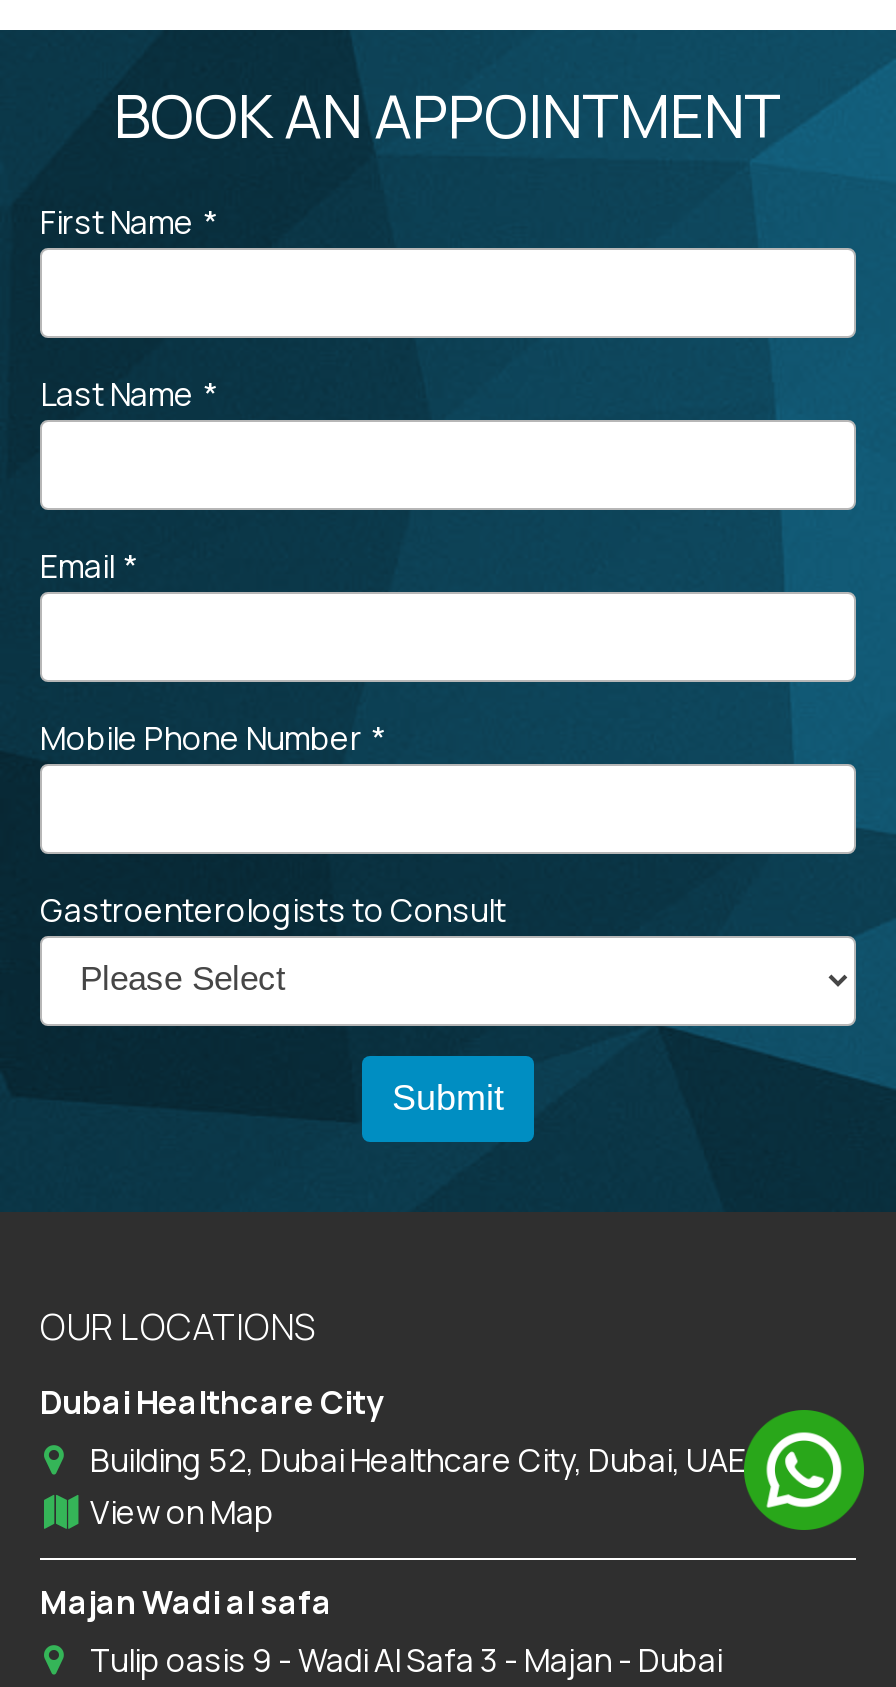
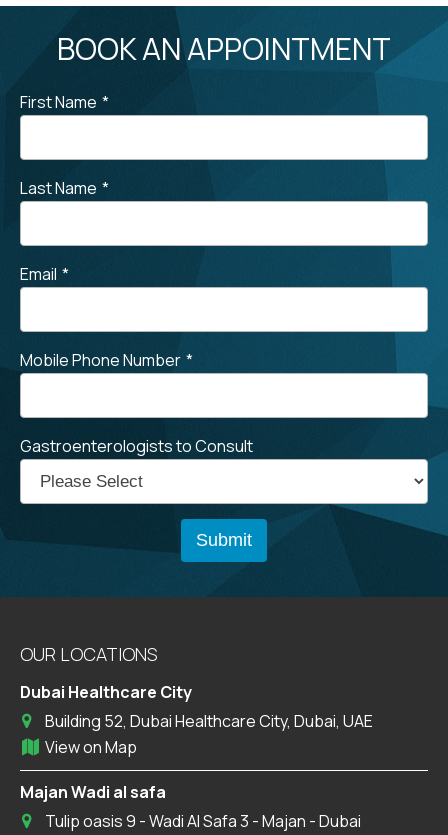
- [image]
